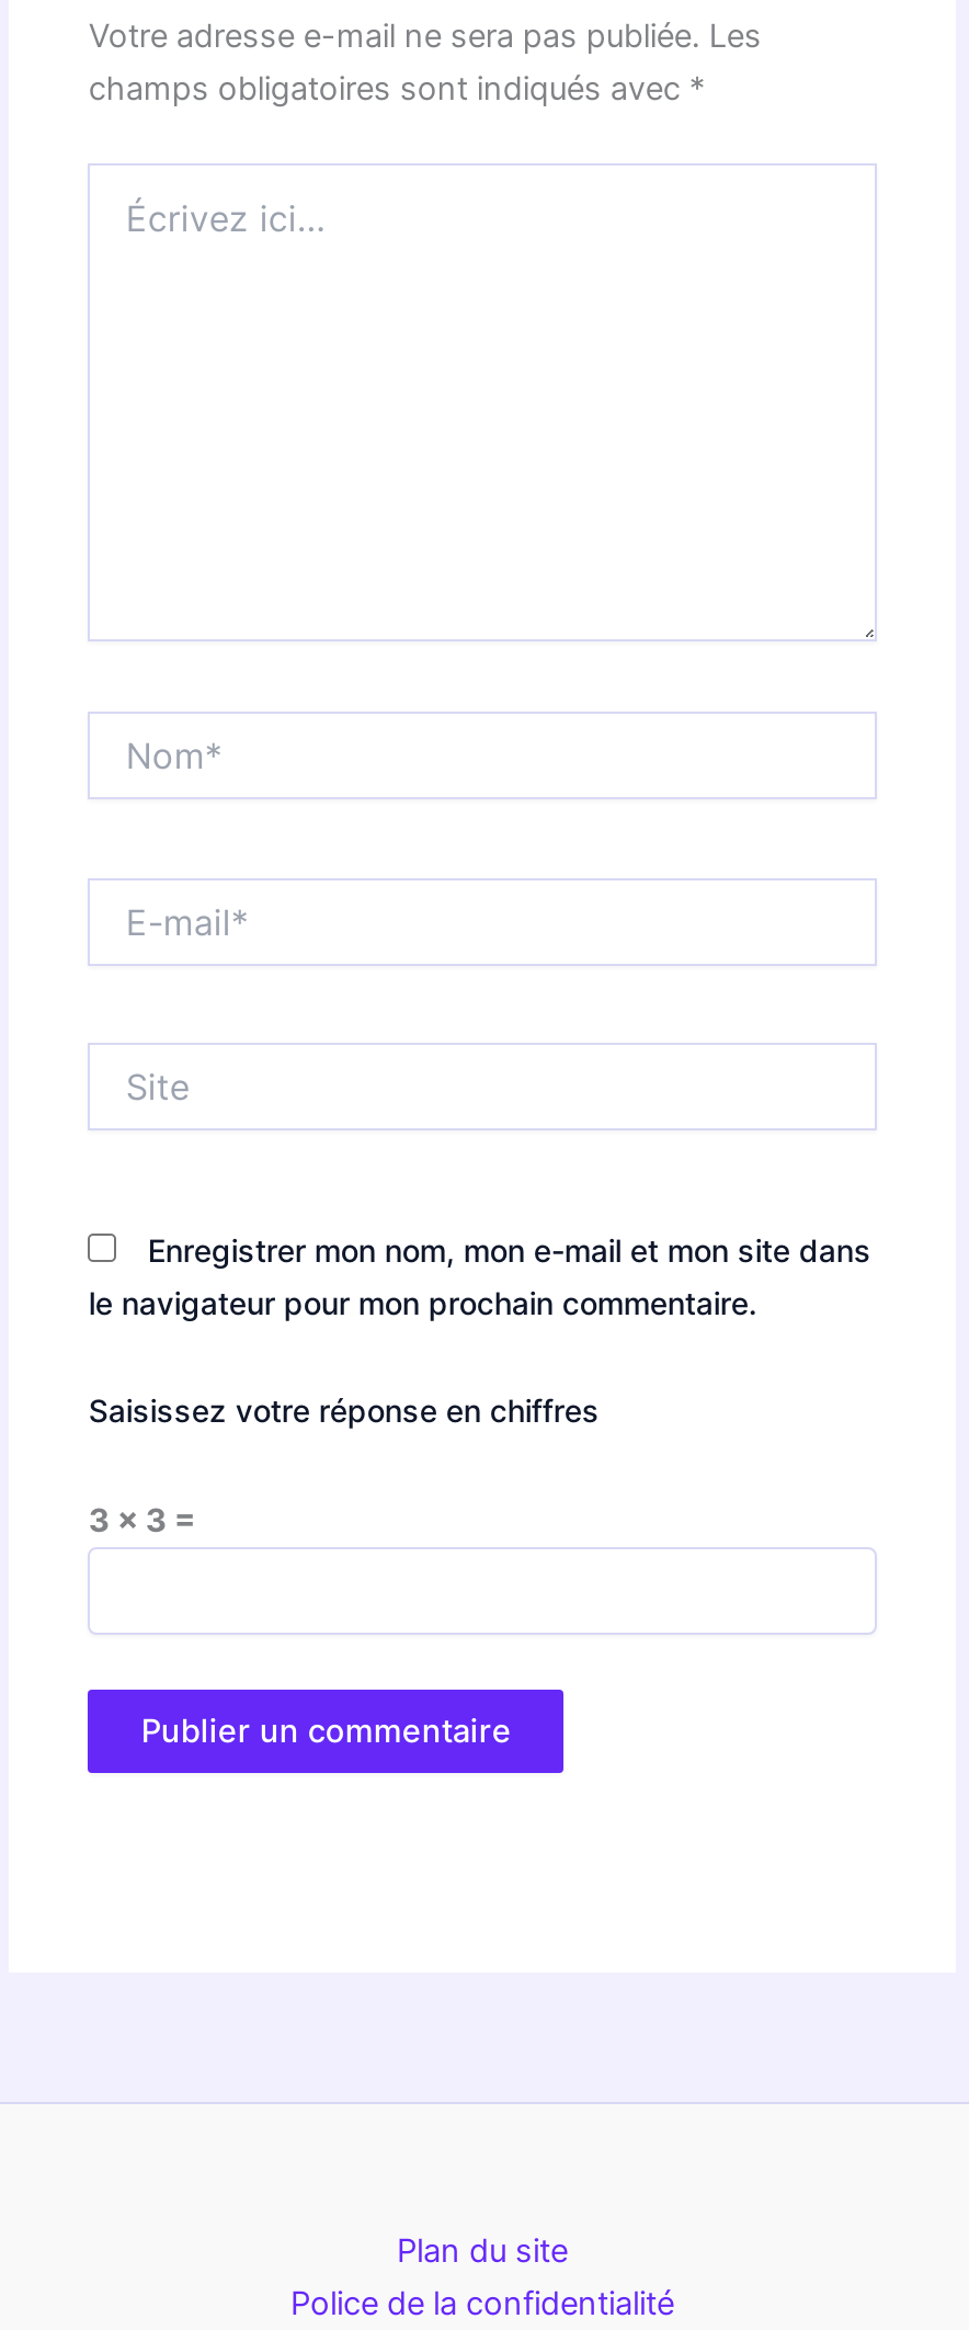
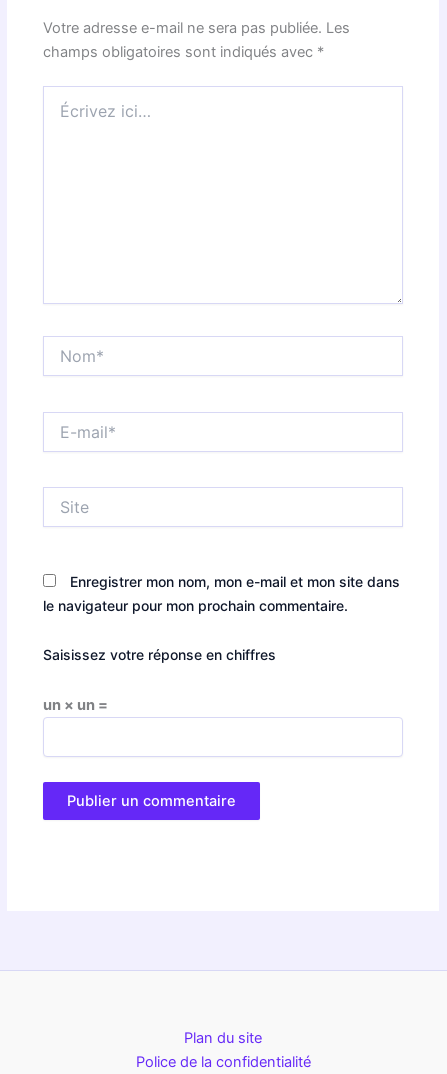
- 3 × 3 =
+ un × un =
